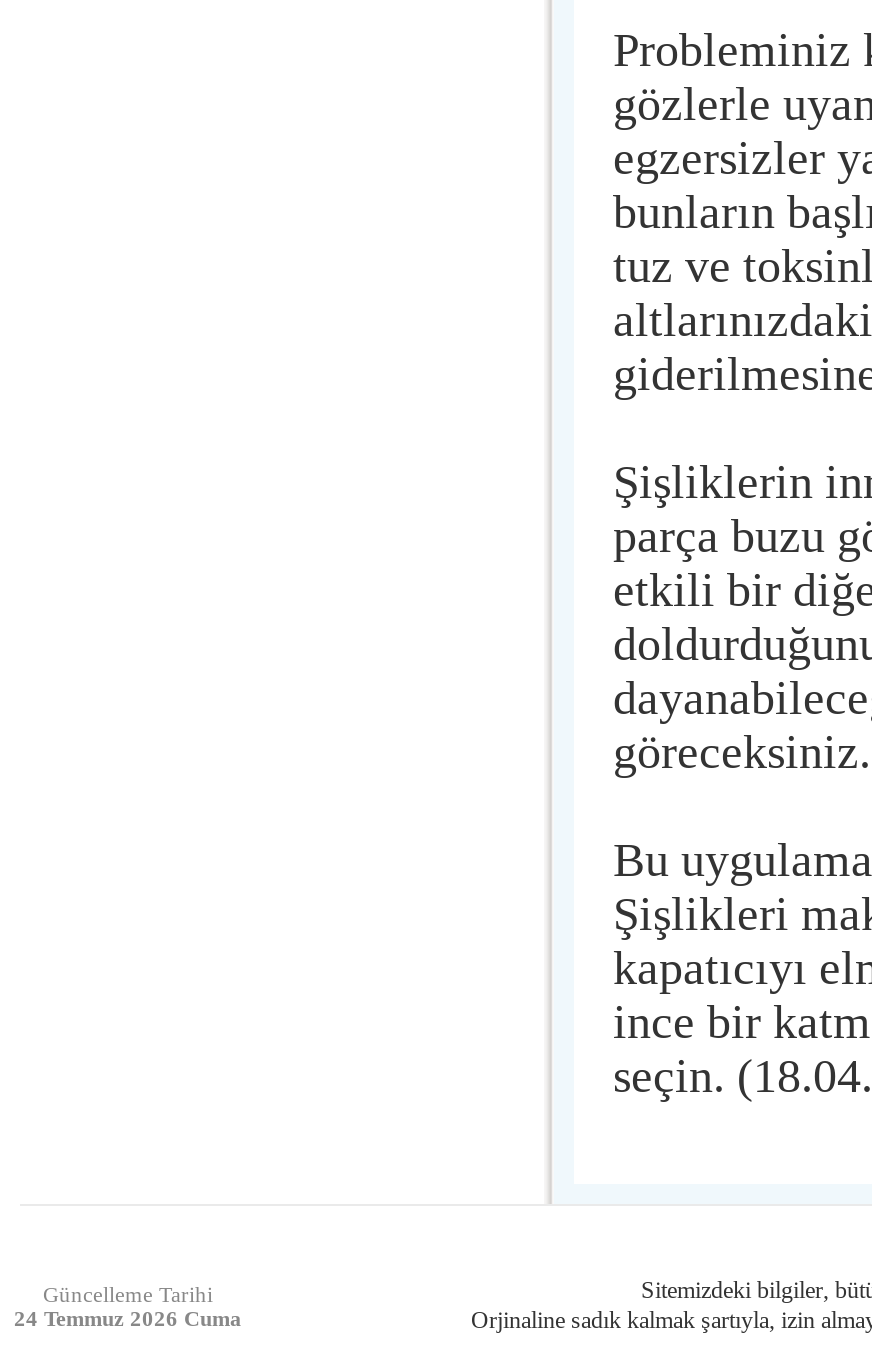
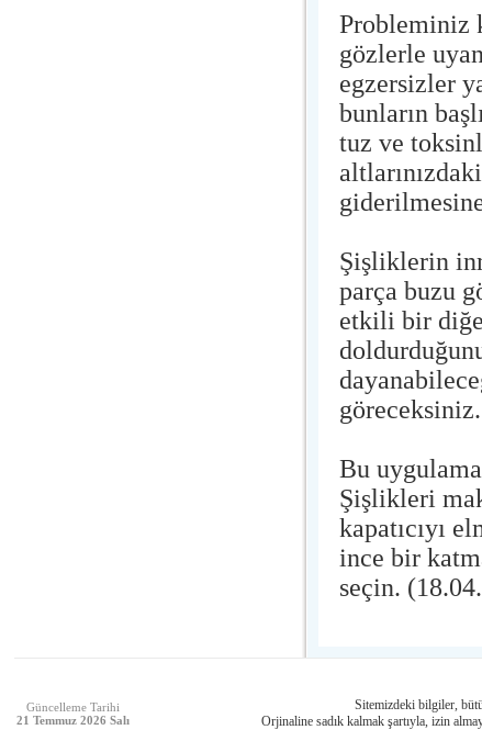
- 24 Temmuz 2026 Cuma
+ 21 Temmuz 2026 Salı
